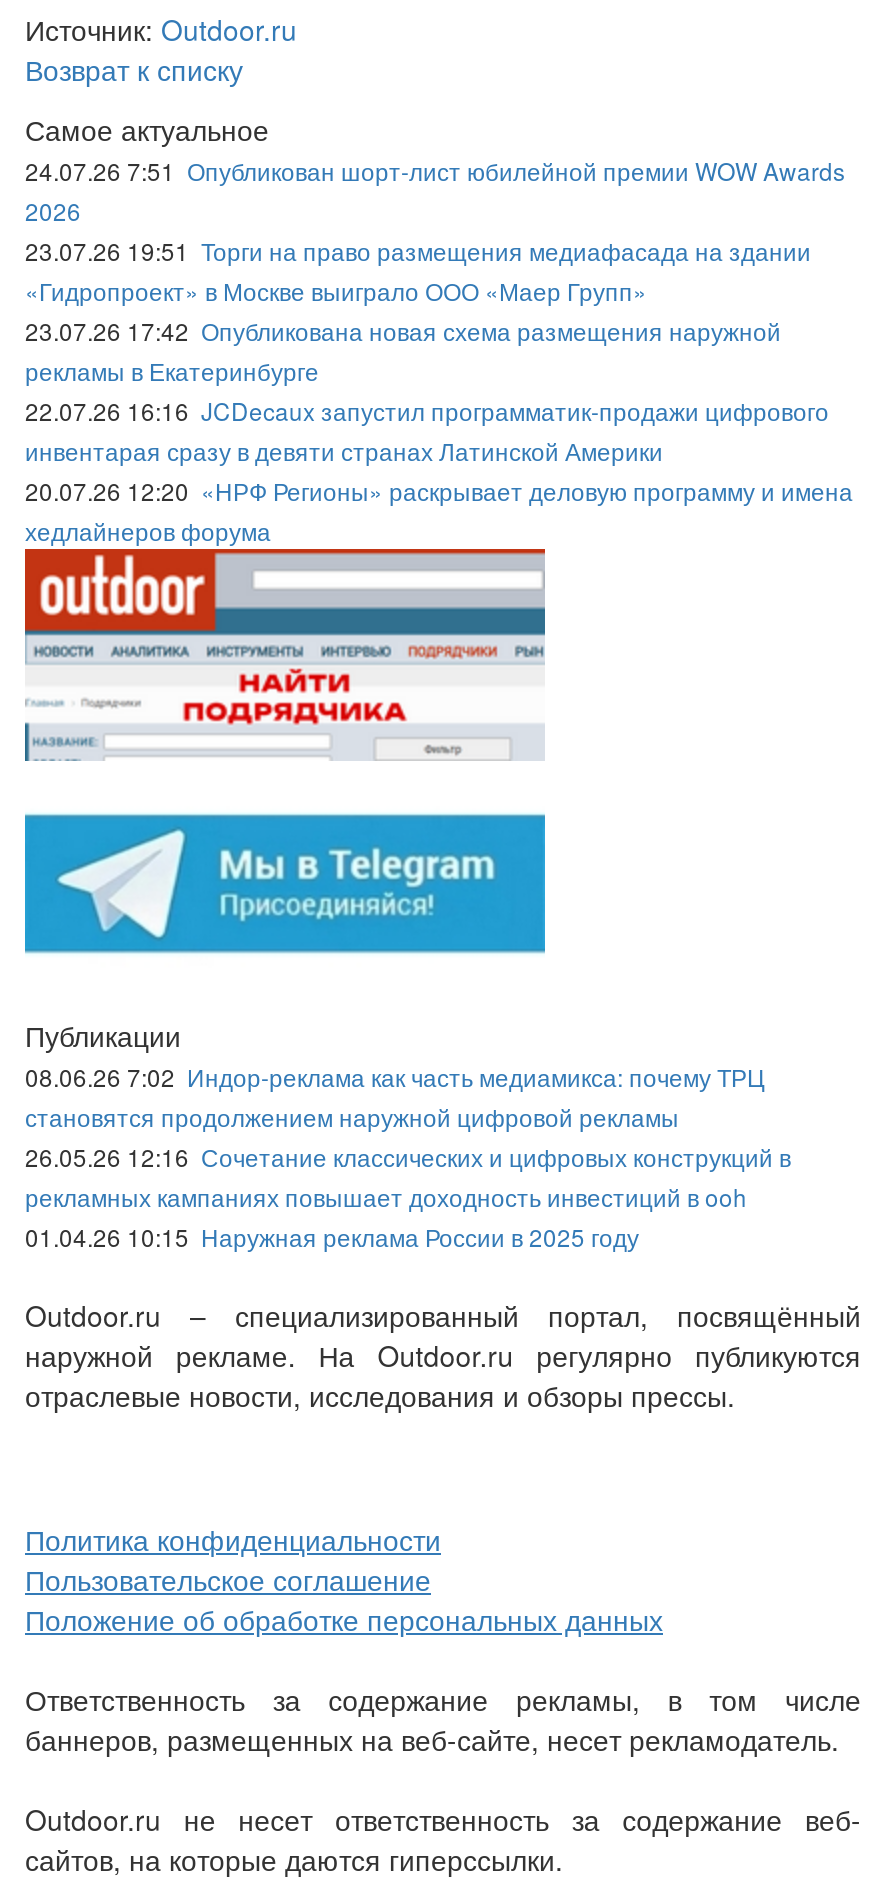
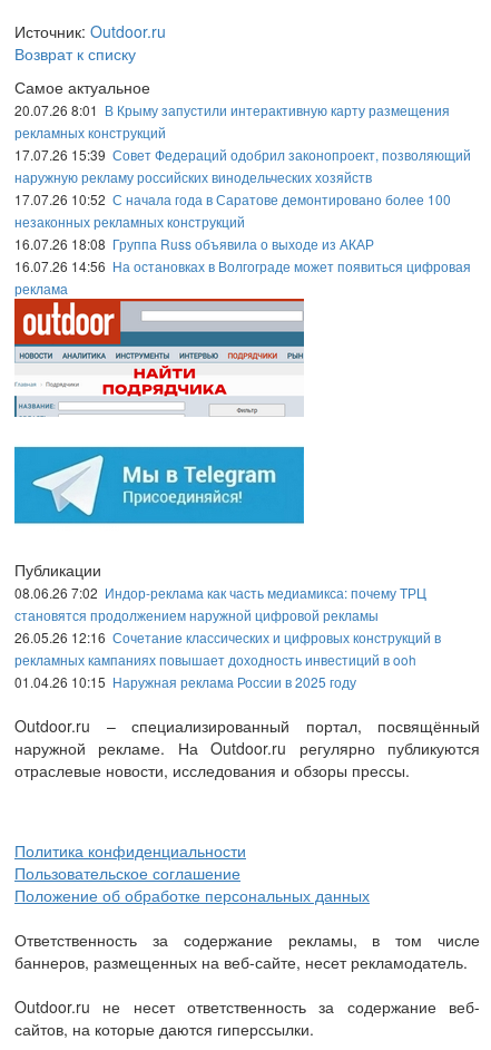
- 24.07.26 7:51 Опубликован шорт-лист юбилейной премии WOW Awards
- 2026
- 23.07.26 19:51 Торги на право размещения медиафасада на здании
- «Гидропроект» в Москве выиграло ООО «Маер Групп»
- 23.07.26 17:42 Опубликована новая схема размещения наружной
- рекламы в Екатеринбурге
- 22.07.26 16:16 JCDecaux запустил программатик-продажи цифрового
- инвентарая сразу в девяти странах Латинской Америки
- 20.07.26 12:20 «НРФ Регионы» раскрывает деловую программу и имена
- хедлайнеров форума
+ 20.07.26 8:01 В Крыму запустили интерактивную карту размещения
+ рекламных конструкций
+ 17.07.26 15:39 Совет Федераций одобрил законопроект, позволяющий
+ наружную рекламу российских винодельческих хозяйств
+ 17.07.26 10:52 С начала года в Саратове демонтировано более 100
+ незаконных рекламных конструкций
+ 16.07.26 18:08 Группа Russ объявила о выходе из АКАР
+ 16.07.26 14:56 На остановках в Волгограде может появиться цифровая
+ реклама
